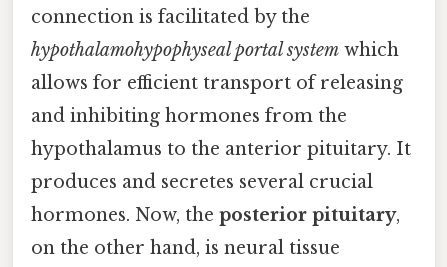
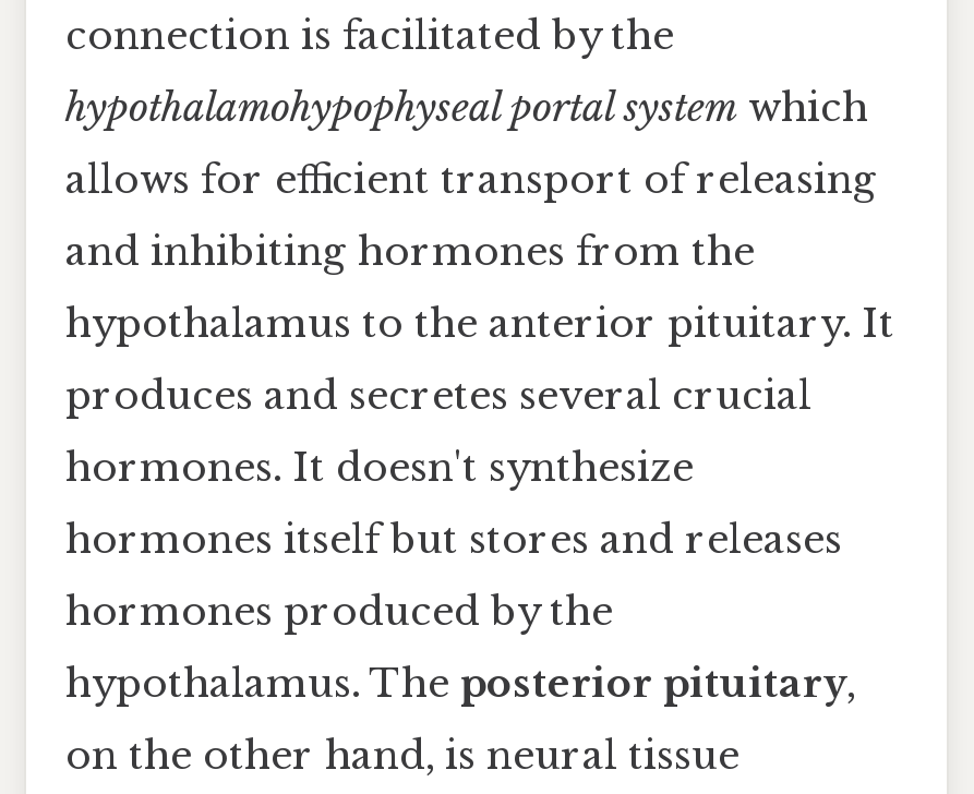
- hormones. Now, the posterior pituitary,
+ hormones. It doesn't synthesize
+ hormones itself but stores and releases
+ hormones produced by the
+ hypothalamus. The posterior pituitary,
